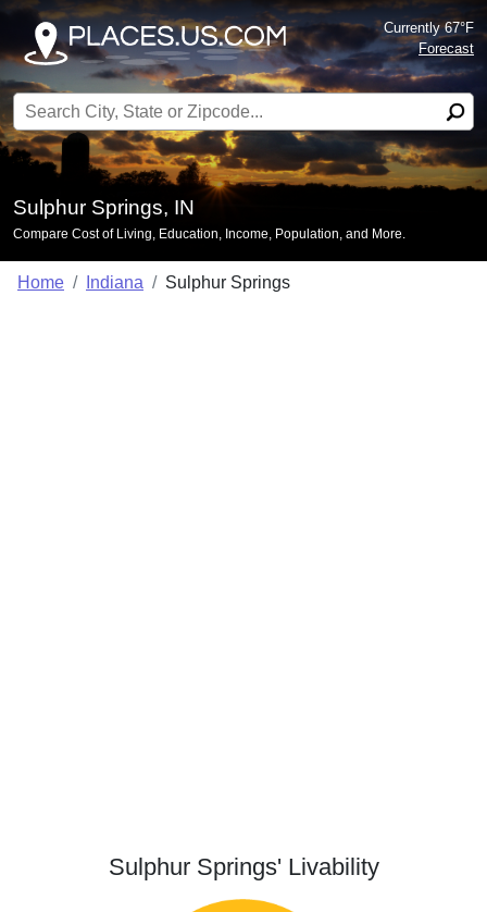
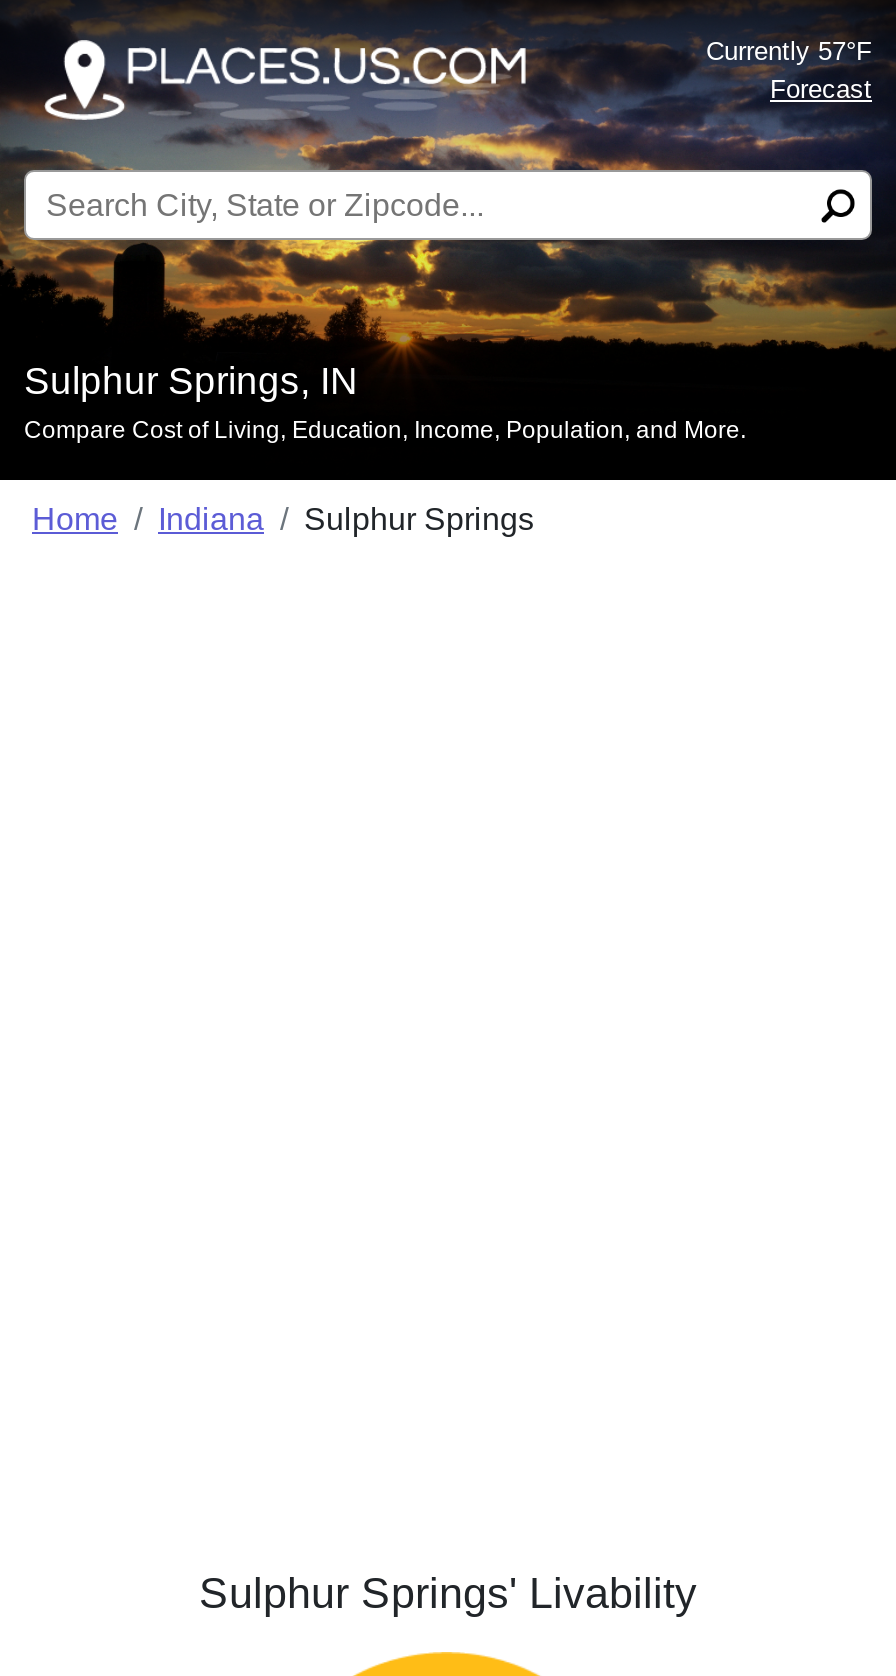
- Currently 67°F
+ Currently 57°F
